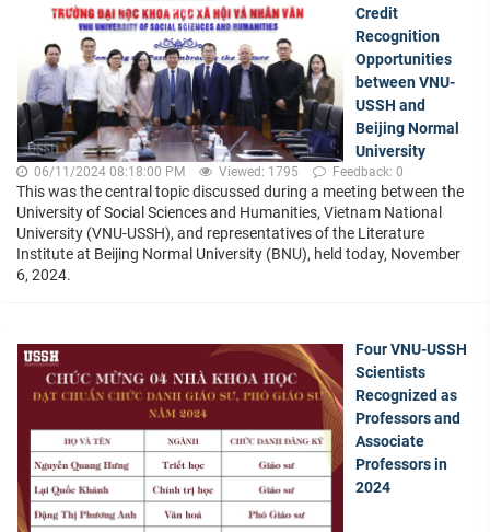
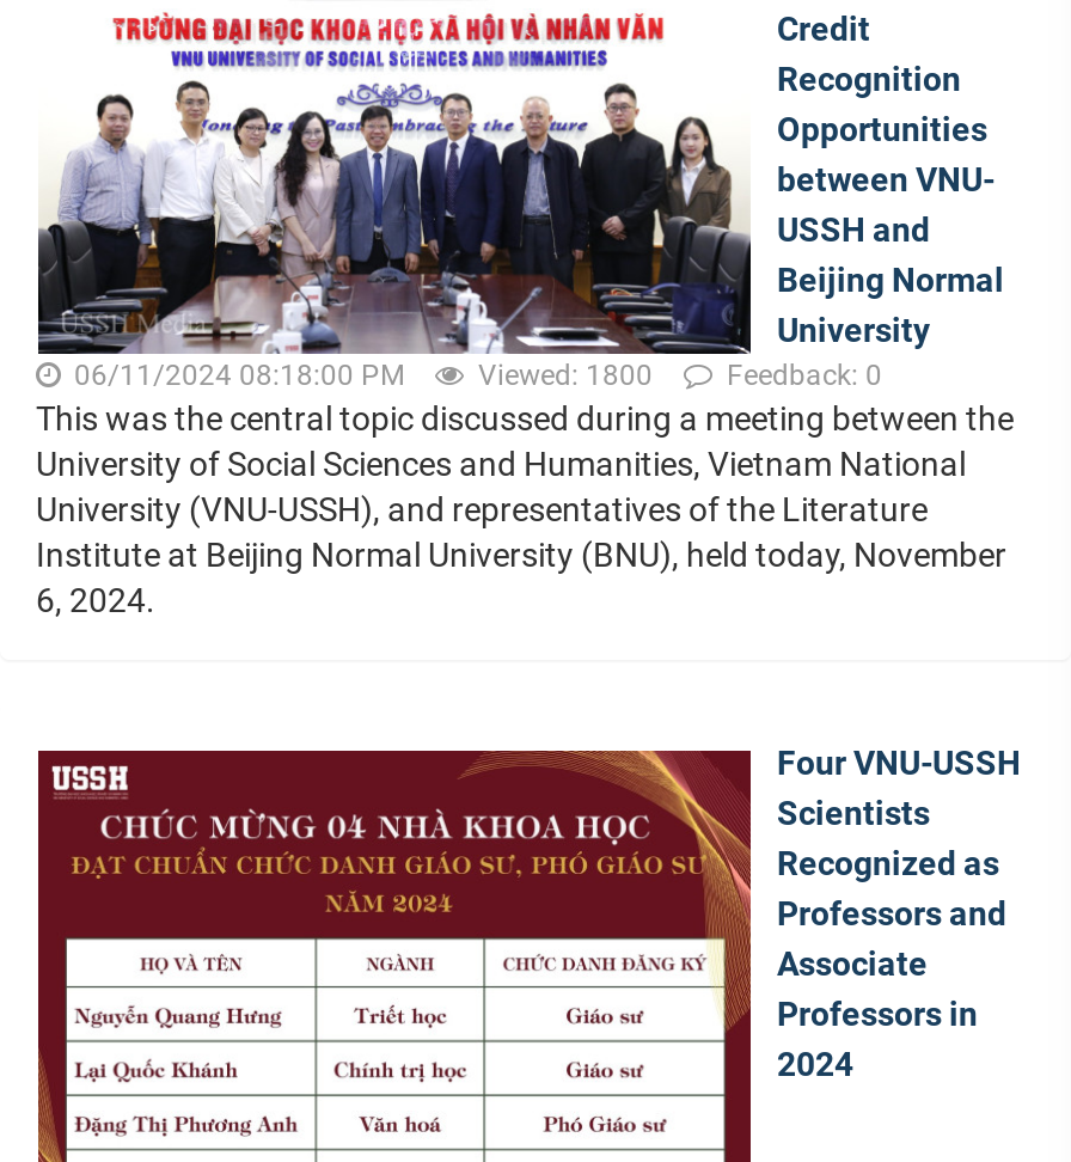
- 06/11/2024 08:18:00 PM Viewed: 1795 Feedback: 0
+ 06/11/2024 08:18:00 PM Viewed: 1800 Feedback: 0
